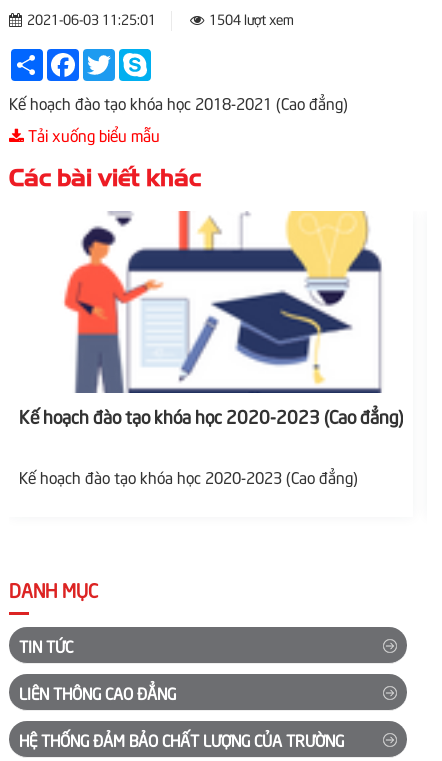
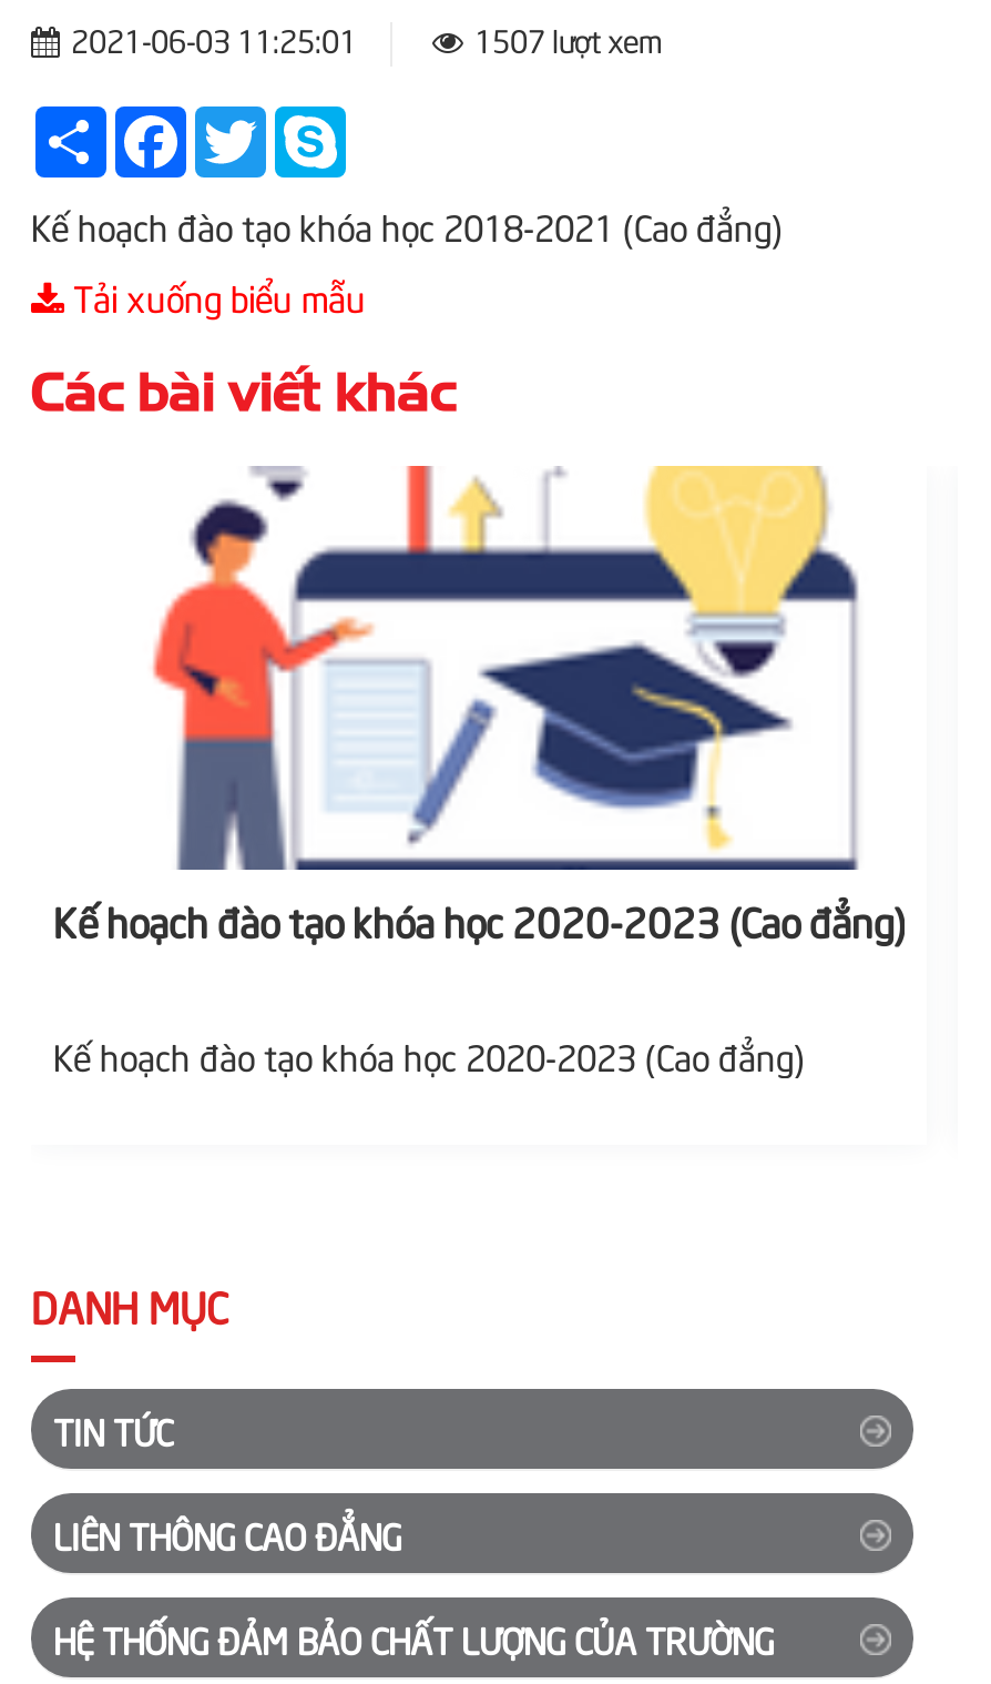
- 1504 lượt xem
+ 1507 lượt xem
